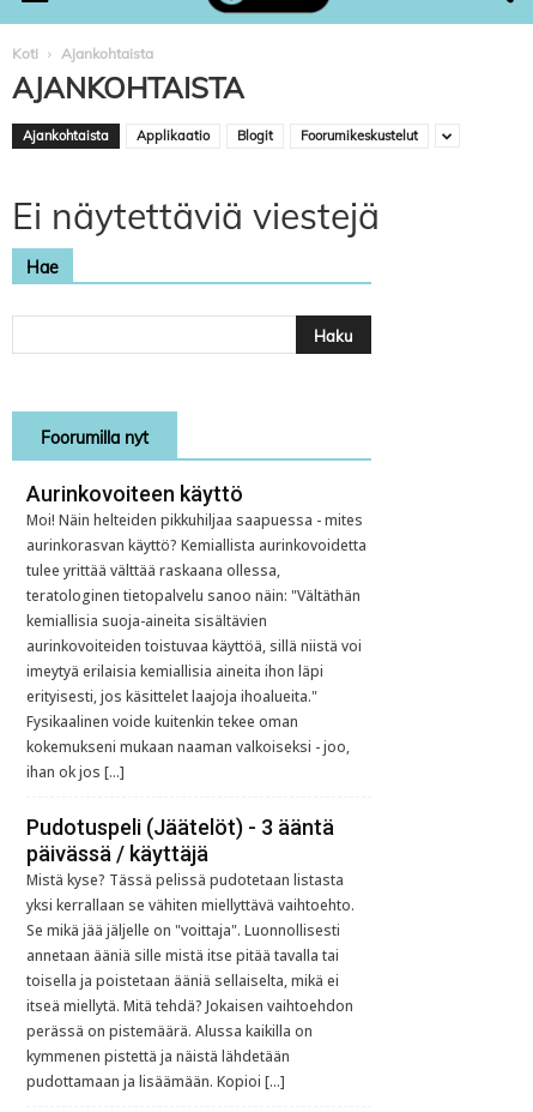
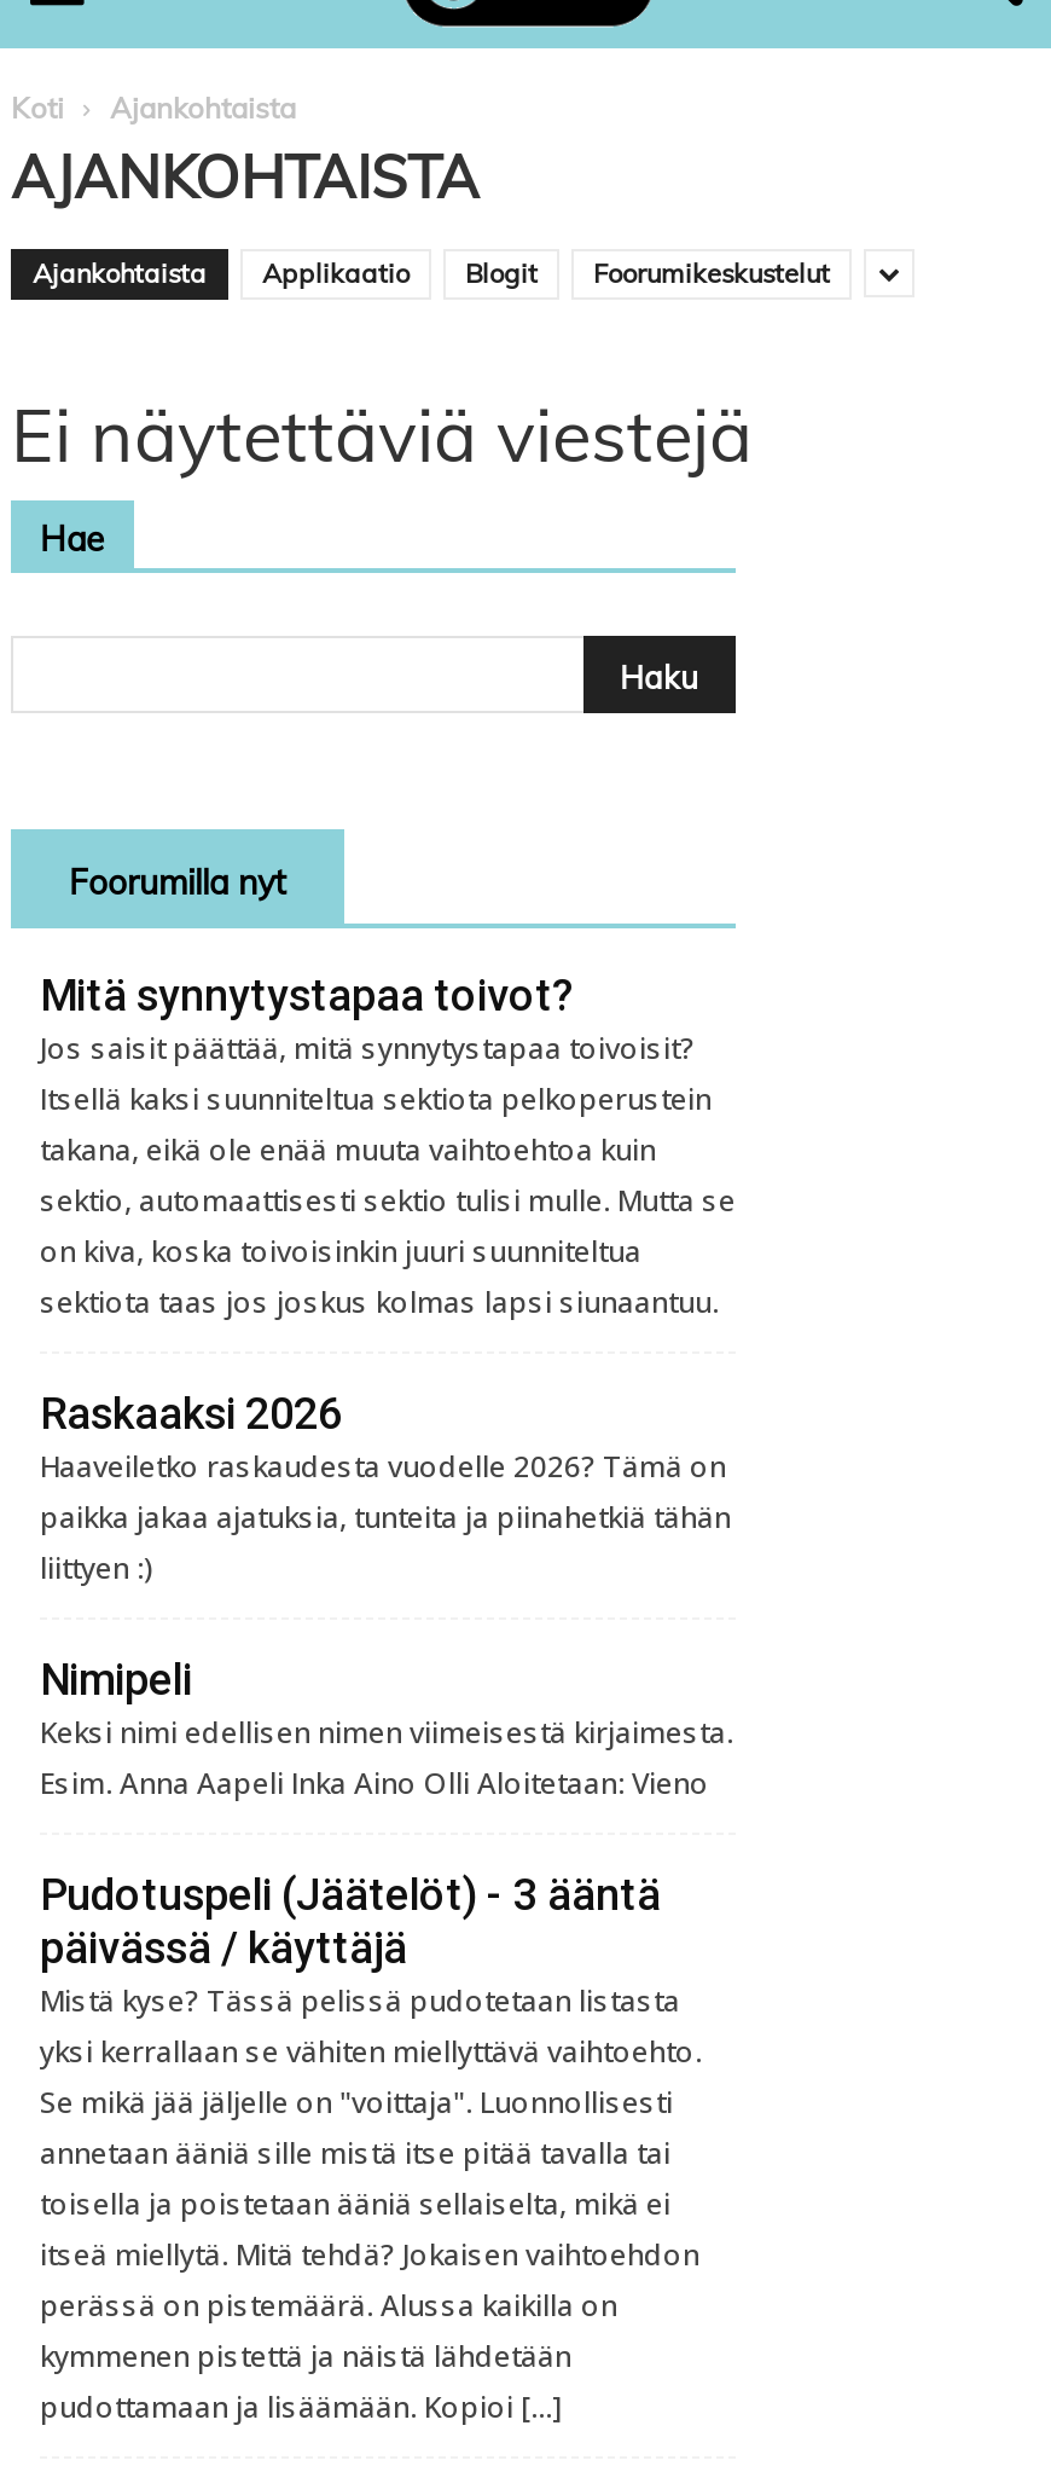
- Aurinkovoiteen käyttö
- Moi! Näin helteiden pikkuhiljaa saapuessa - mites
- aurinkorasvan käyttö? Kemiallista aurinkovoidetta
- tulee yrittää välttää raskaana ollessa,
- teratologinen tietopalvelu sanoo näin: "Vältäthän
- kemiallisia suoja-aineita sisältävien
- aurinkovoiteiden toistuvaa käyttöä, sillä niistä voi
- imeytyä erilaisia kemiallisia aineita ihon läpi
- erityisesti, jos käsittelet laajoja ihoalueita."
- Fysikaalinen voide kuitenkin tekee oman
- kokemukseni mukaan naaman valkoiseksi - joo,
- ihan ok jos […]
+ Mitä synnytystapaa toivot?
+ Jos saisit päättää, mitä synnytystapaa toivoisit?
+ Itsellä kaksi suunniteltua sektiota pelkoperustein
+ takana, eikä ole enää muuta vaihtoehtoa kuin
+ sektio, automaattisesti sektio tulisi mulle. Mutta se
+ on kiva, koska toivoisinkin juuri suunniteltua
+ sektiota taas jos joskus kolmas lapsi siunaantuu.
+ Raskaaksi 2026
+ Haaveiletko raskaudesta vuodelle 2026? Tämä on
+ paikka jakaa ajatuksia, tunteita ja piinahetkiä tähän
+ liittyen :)
+ Nimipeli
+ Keksi nimi edellisen nimen viimeisestä kirjaimesta.
+ Esim. Anna Aapeli Inka Aino Olli Aloitetaan: Vieno
